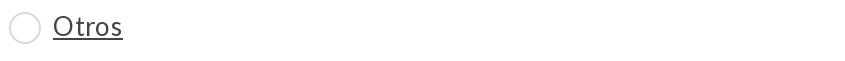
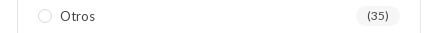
+ (35)
